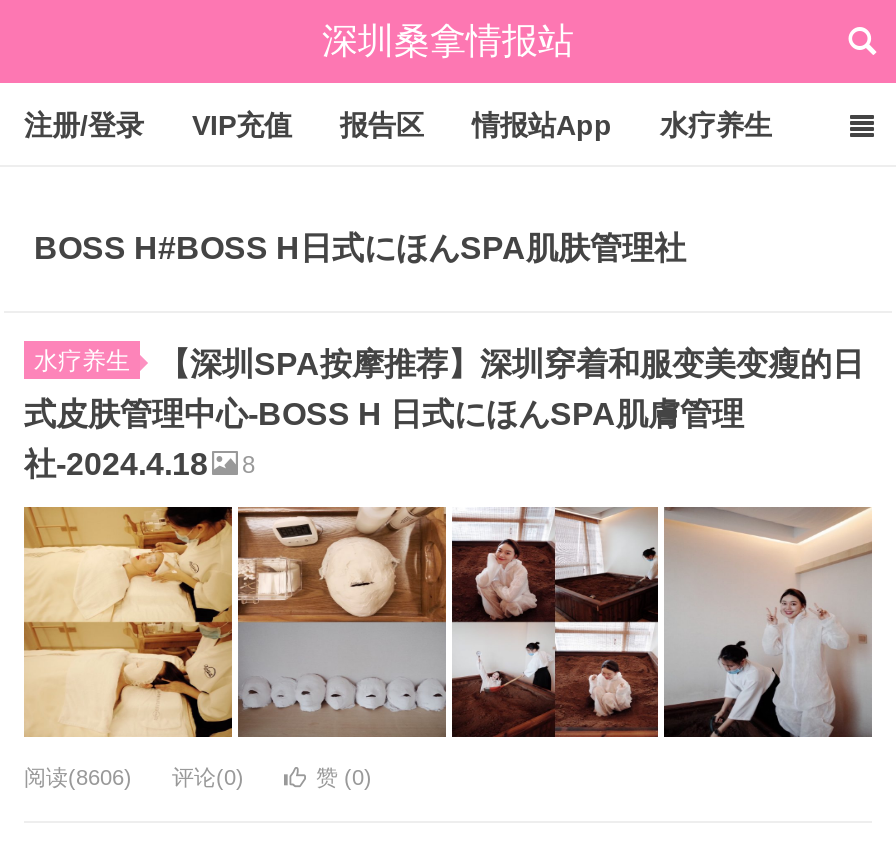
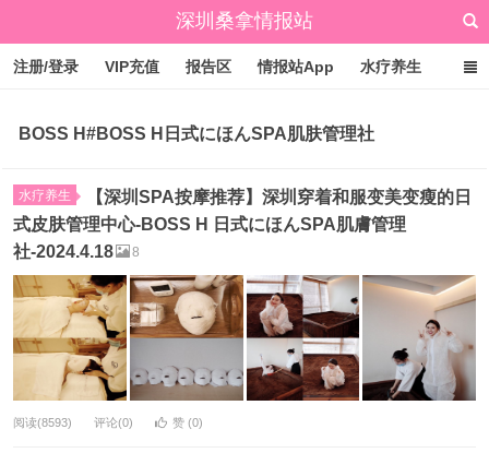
- 阅读(8606) 评论(0)
+ 阅读(8593) 评论(0)
